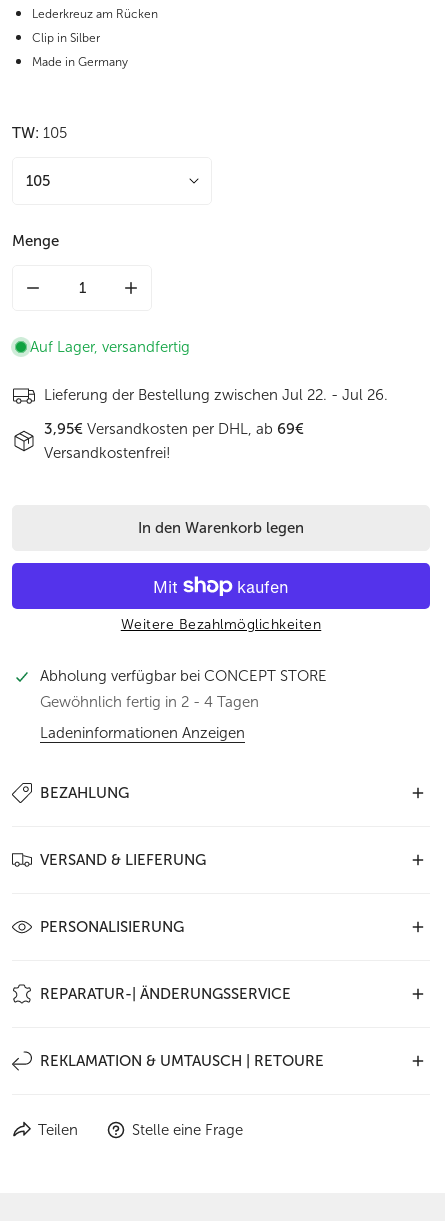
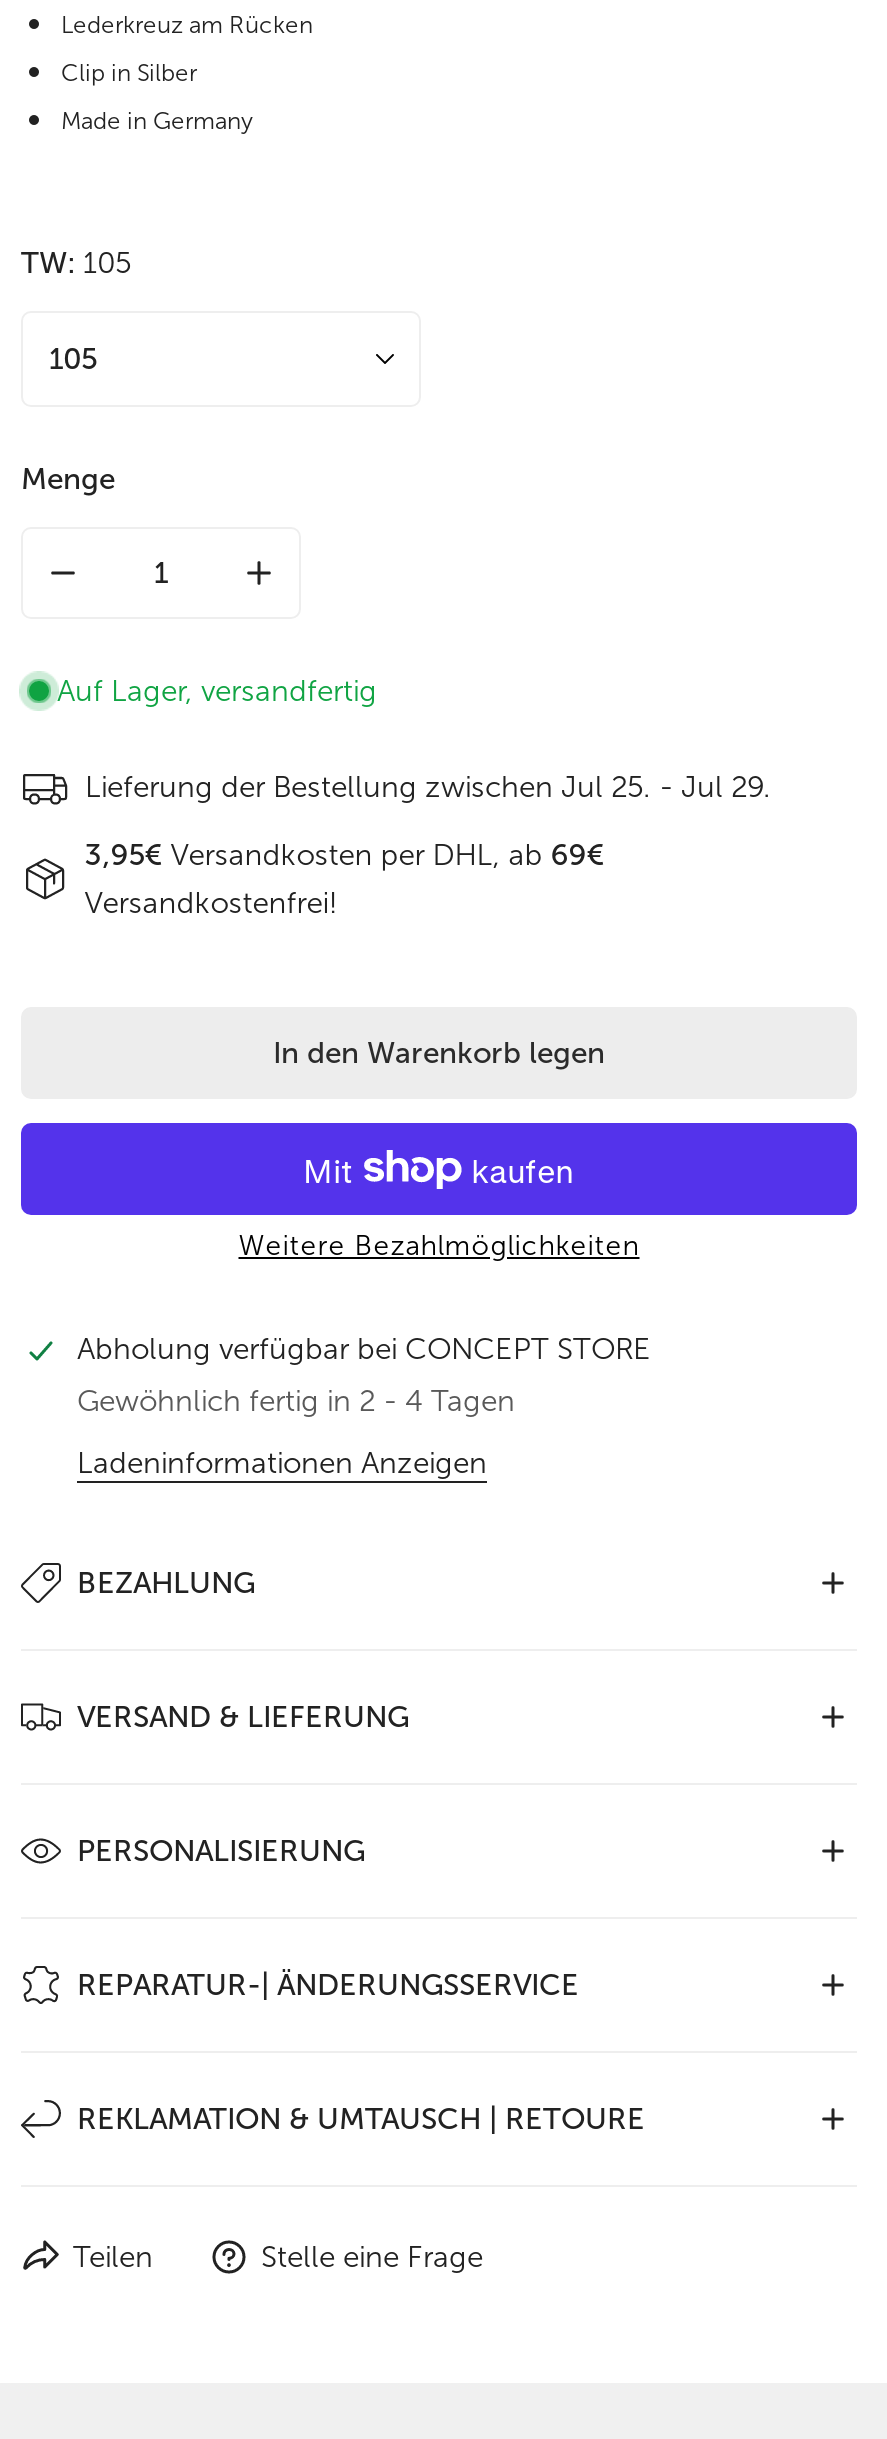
- Lieferung der Bestellung zwischen Jul 22. - Jul 26.
+ Lieferung der Bestellung zwischen Jul 25. - Jul 29.
